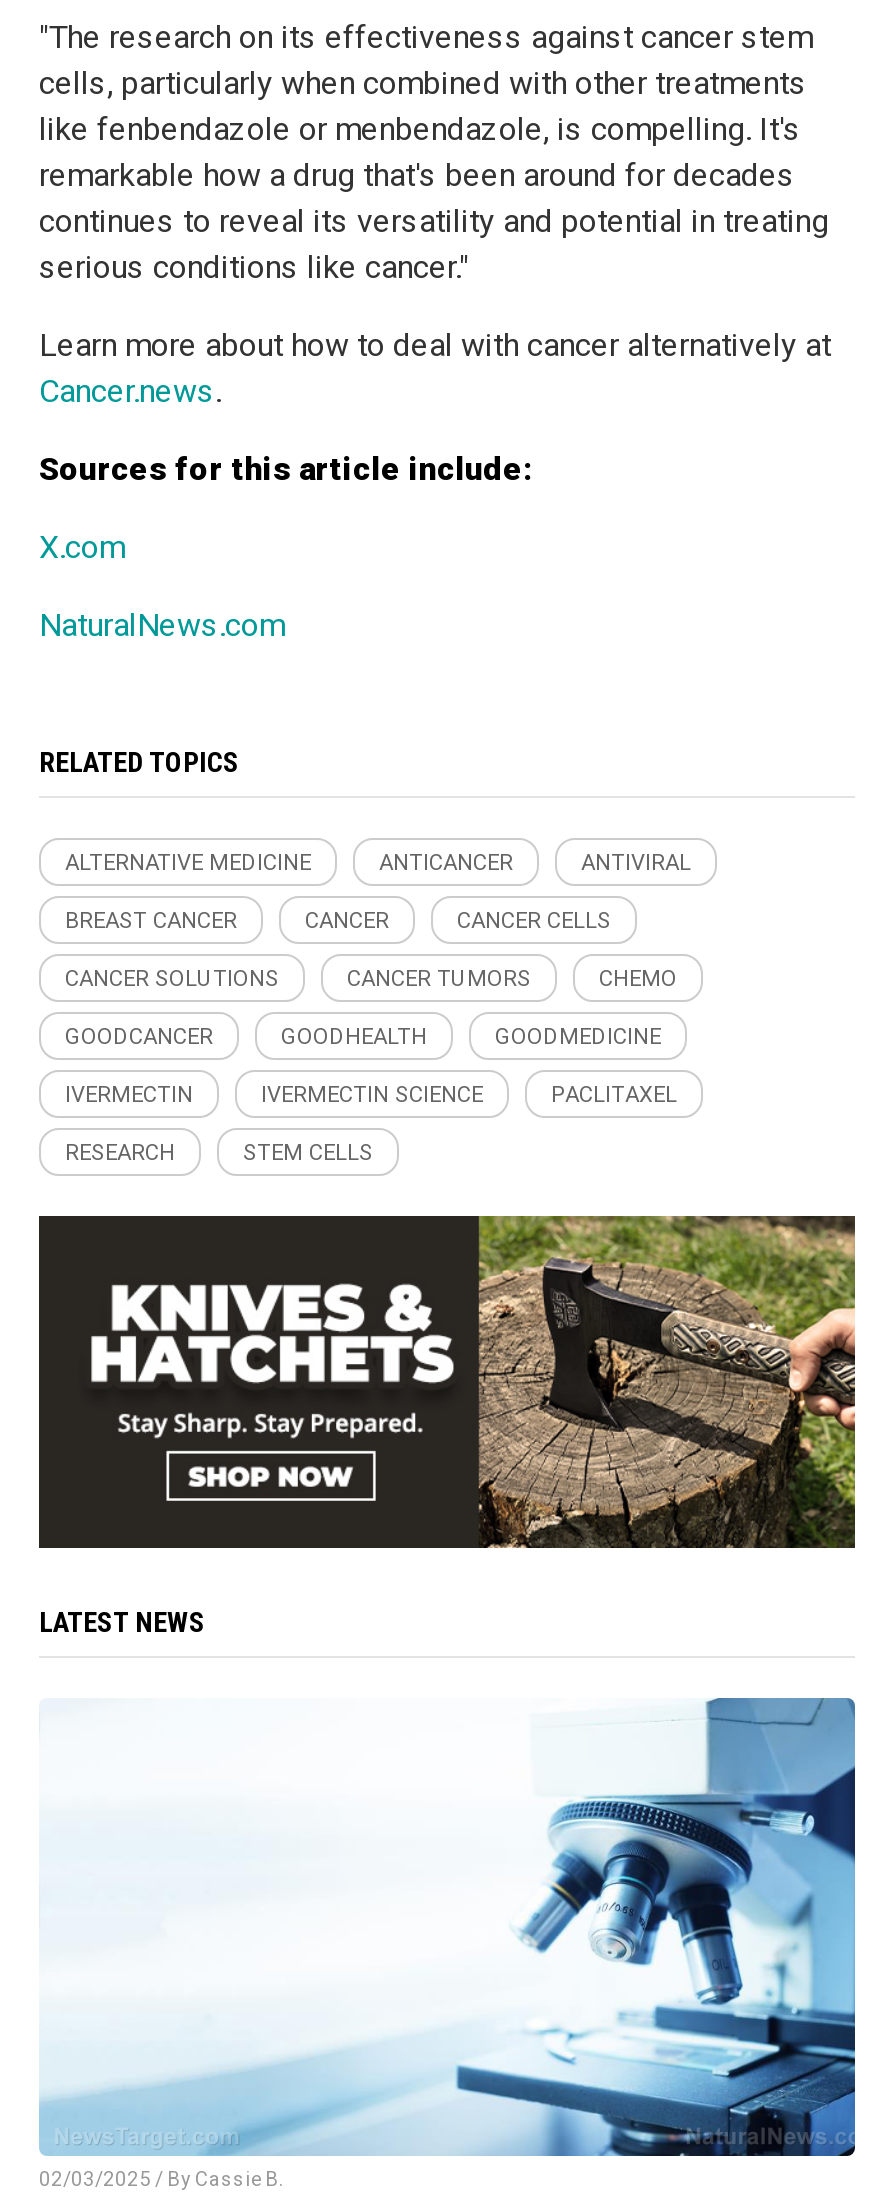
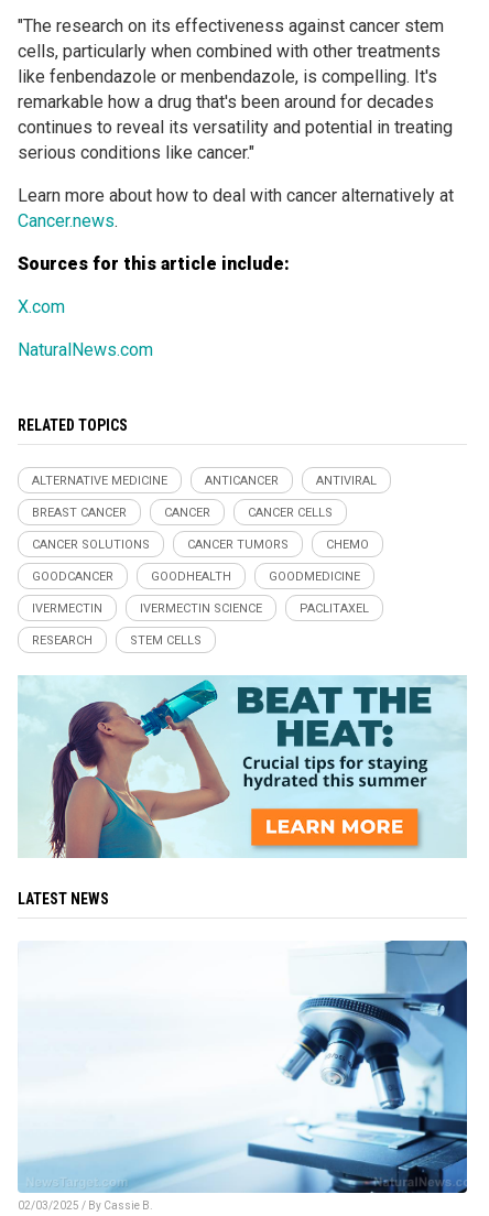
- [image]
+ [image]
